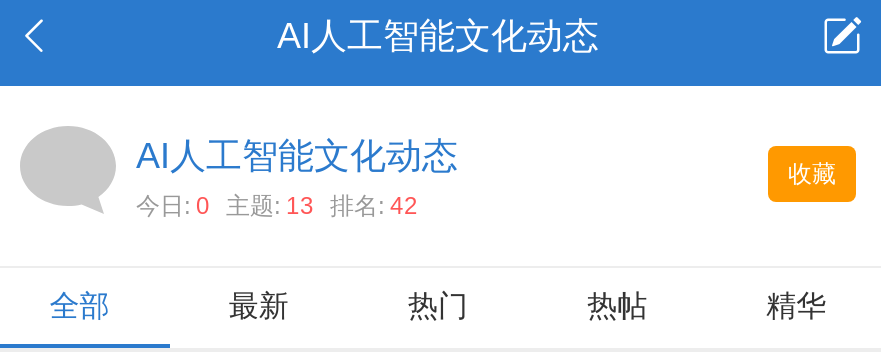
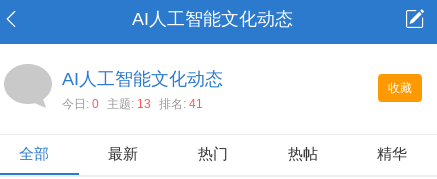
- 今日: 0 主题: 13 排名: 42
+ 今日: 0 主题: 13 排名: 41
